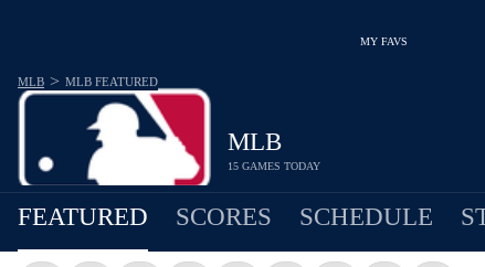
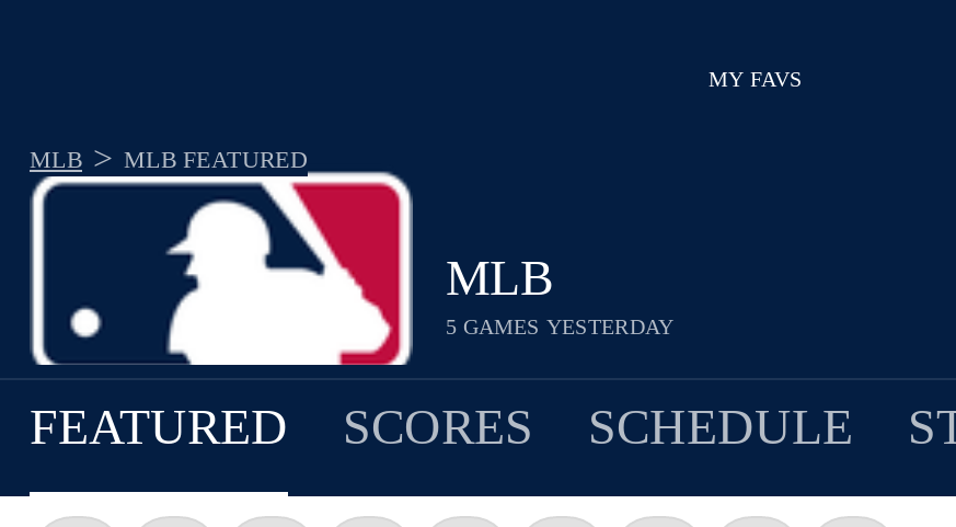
- 15 GAMES TODAY
+ 5 GAMES YESTERDAY
